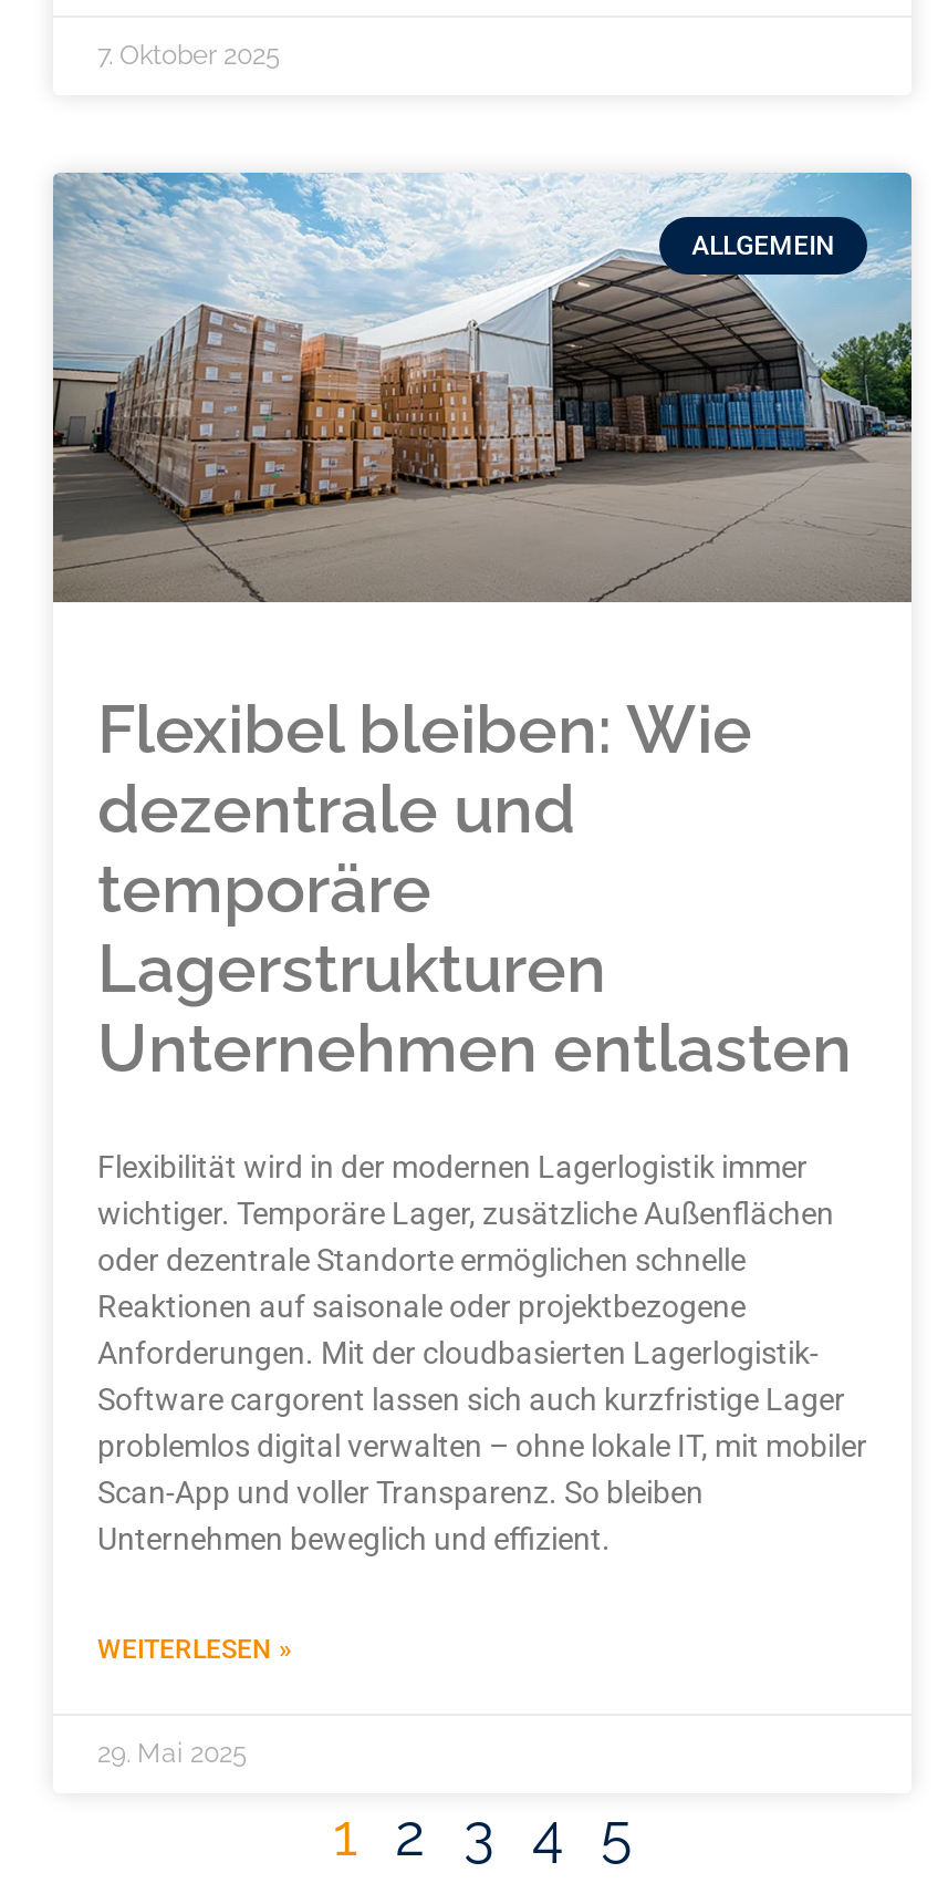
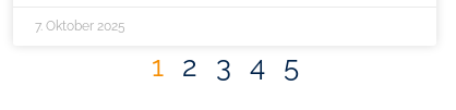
- [image]
- ALLGEMEIN

- Flexibel bleiben: Wie
- dezentrale und
- temporäre
- Lagerstrukturen
- Unternehmen entlasten
- Flexibilität wird in der modernen Lagerlogistik immer
- wichtiger. Temporäre Lager, zusätzliche Außenflächen
- oder dezentrale Standorte ermöglichen schnelle
- Reaktionen auf saisonale oder projektbezogene
- Anforderungen. Mit der cloudbasierten Lagerlogistik-
- Software cargorent lassen sich auch kurzfristige Lager
- problemlos digital verwalten – ohne lokale IT, mit mobiler
- Scan-App und voller Transparenz. So bleiben
- Unternehmen beweglich und effizient.
- WEITERLESEN »
- 29. Mai 2025
